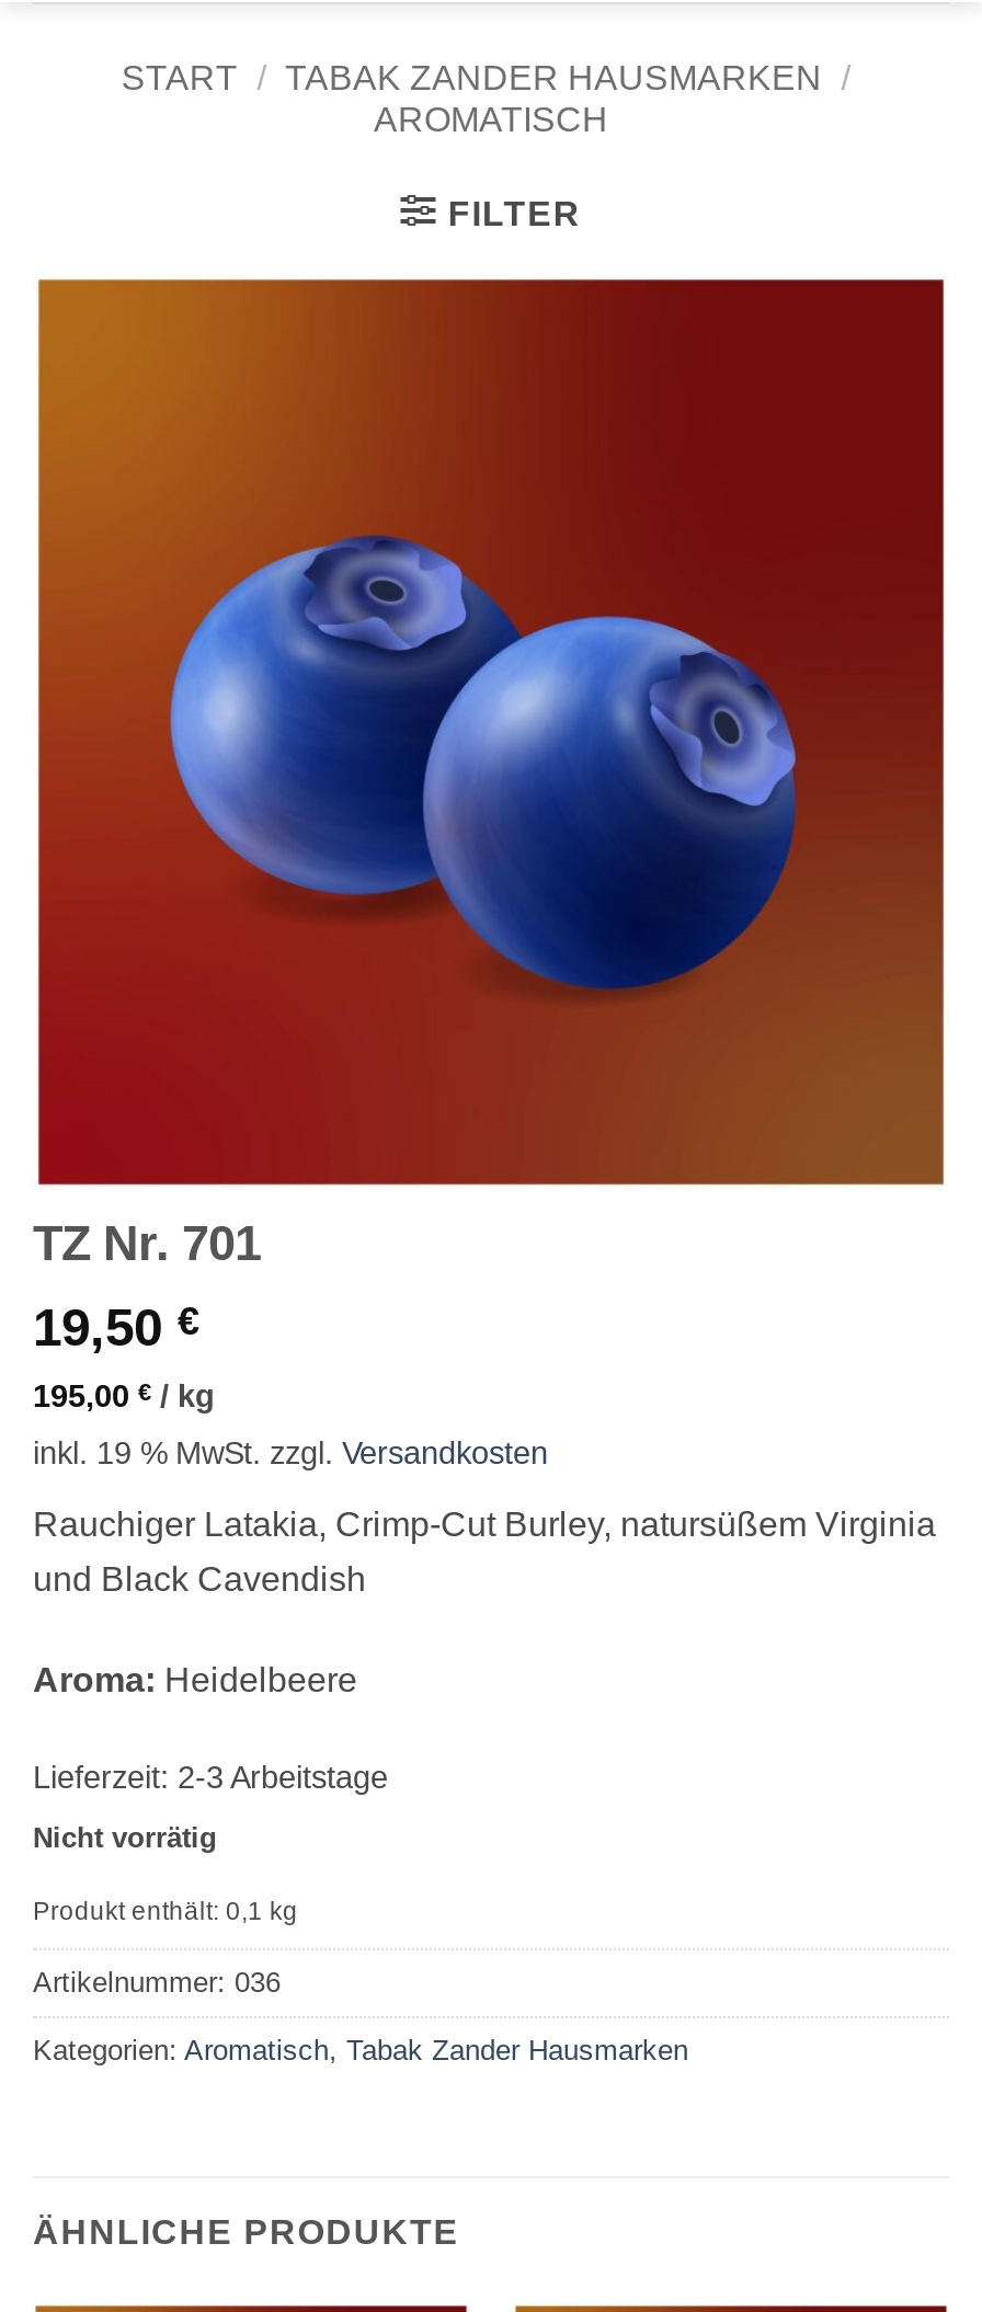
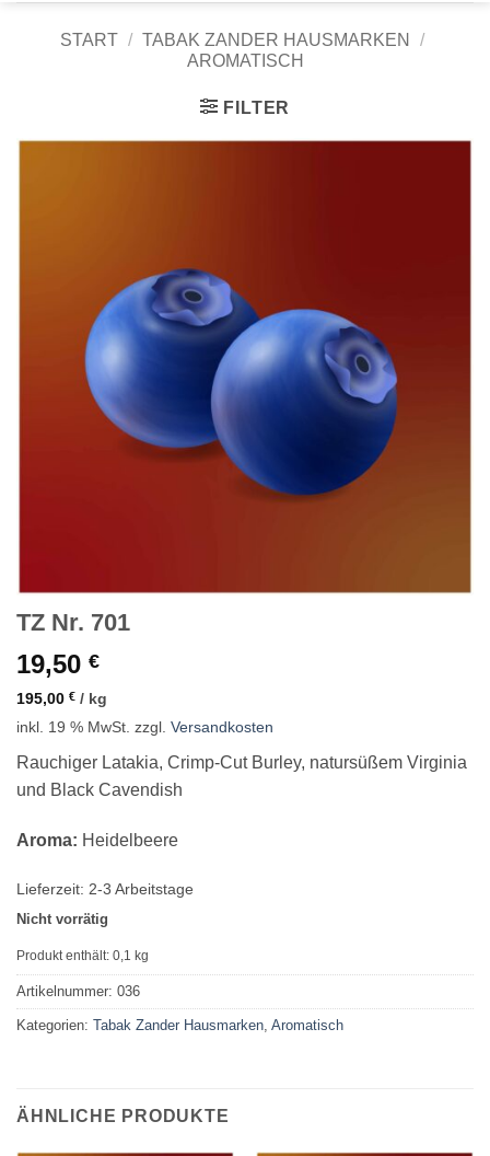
- Kategorien: Aromatisch, Tabak Zander Hausmarken
+ Kategorien: Tabak Zander Hausmarken, Aromatisch
